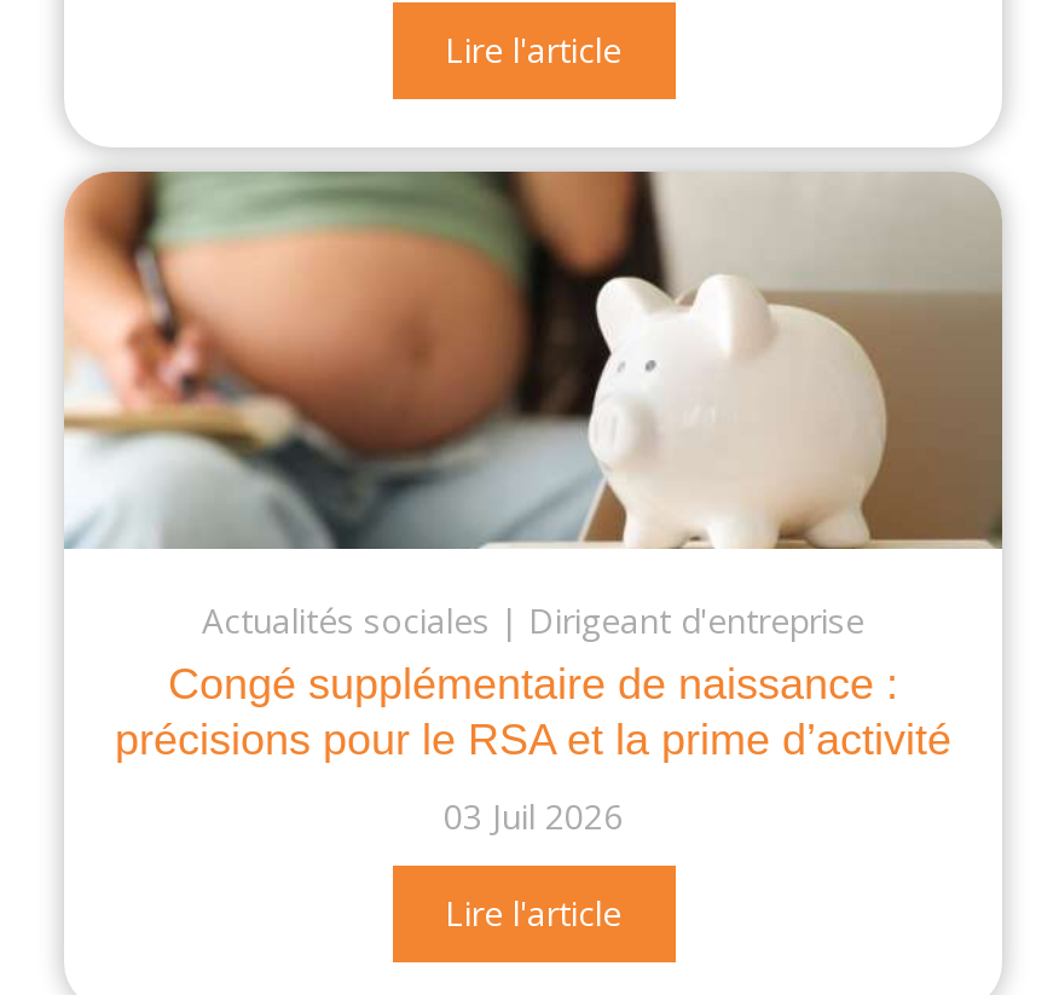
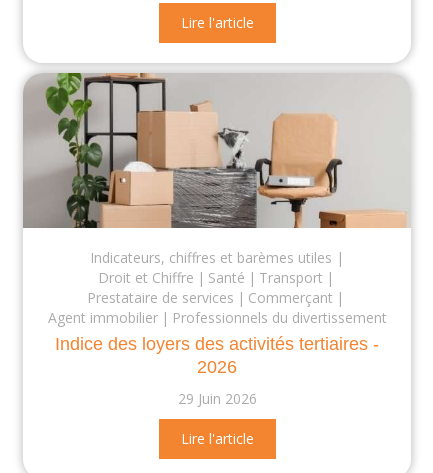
- [image]
- Actualités sociales
- Dirigeant d'entreprise
- Congé supplémentaire de naissance :
- précisions pour le RSA et la prime d’activité
+ [image]
+ Indicateurs, chiffres et barèmes utiles
+ Droit et Chiffre
+ Santé
+ Transport
+ Prestataire de services
+ Commerçant
+ Agent immobilier
+ Professionnels du divertissement
+ Indice des loyers des activités tertiaires -
+ 2026

- 03 Juil 2026
+ 29 Juin 2026
